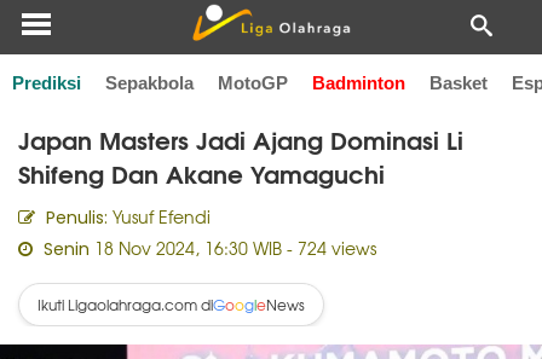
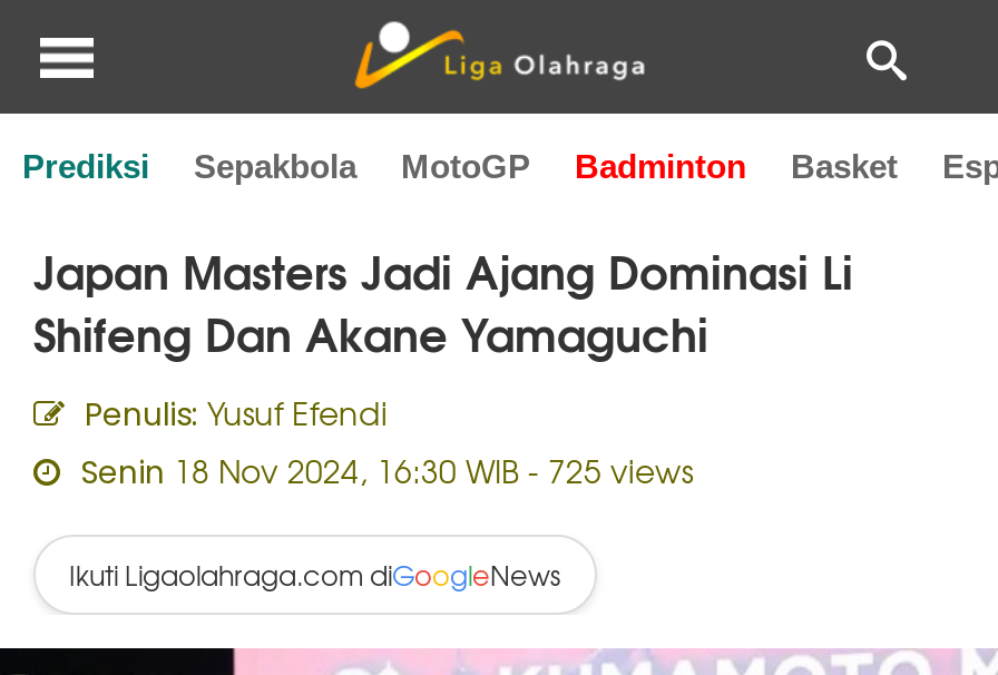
- Senin 18 Nov 2024, 16:30 WIB - 724 views
+ Senin 18 Nov 2024, 16:30 WIB - 725 views
